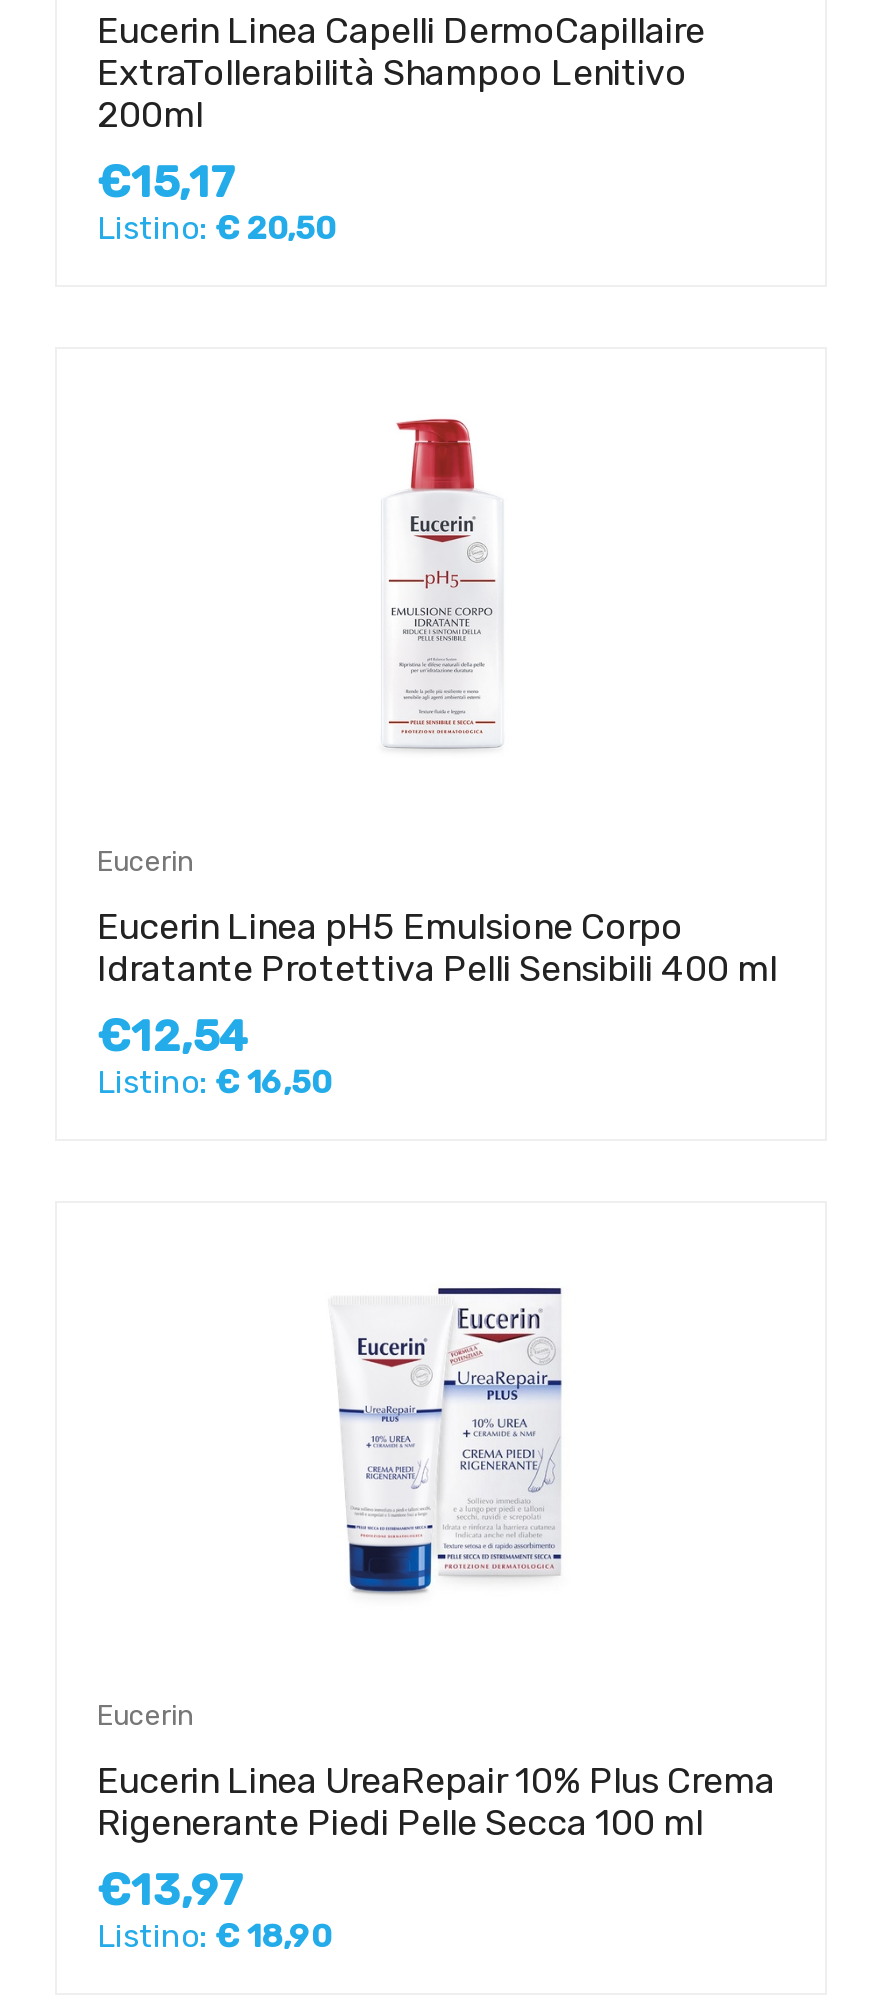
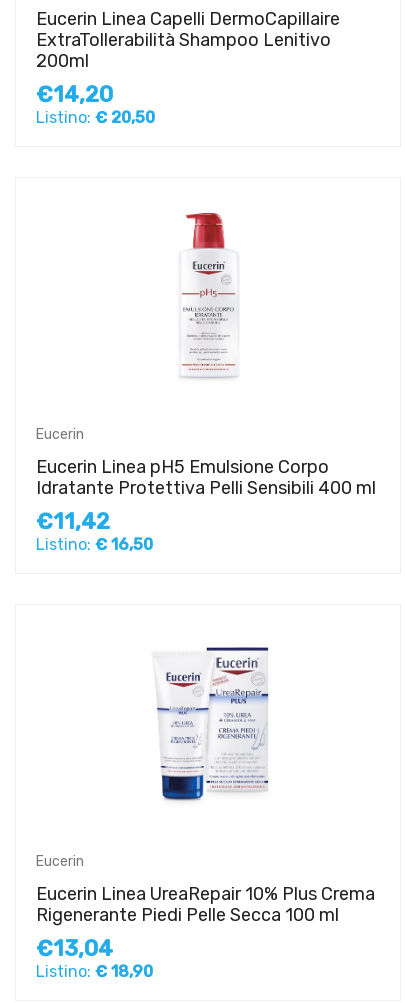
- €15,17
+ €14,20

- €12,54
+ €11,42

- €13,97
+ €13,04
